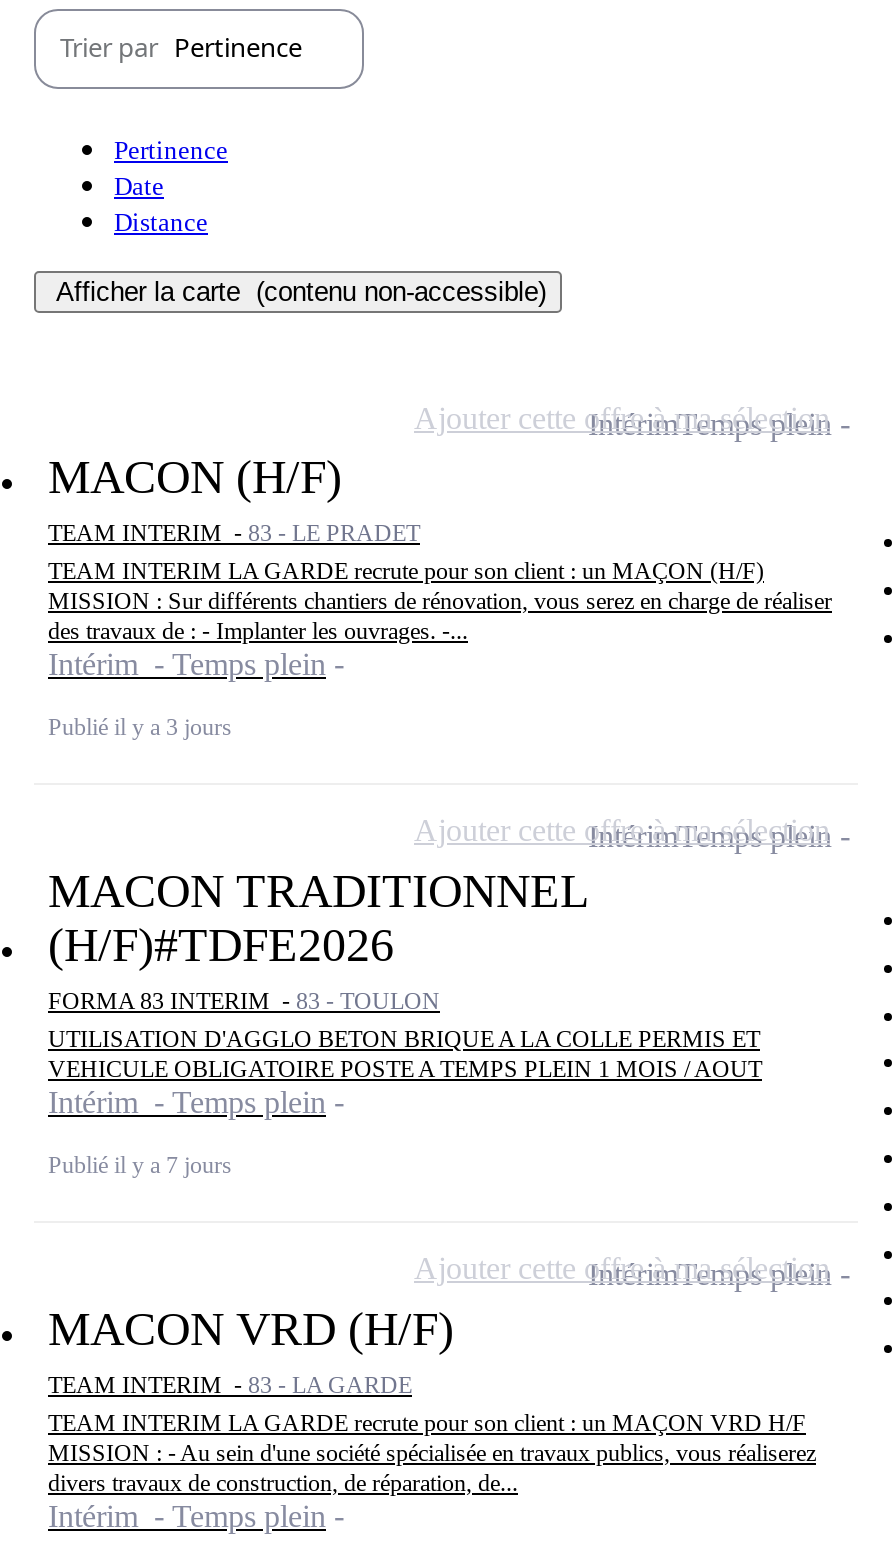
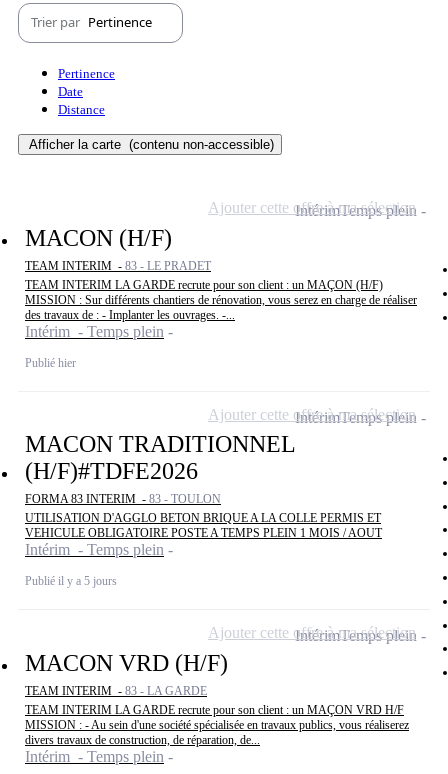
- Publié il y a 3 jours
+ Publié hier

- Publié il y a 7 jours
+ Publié il y a 5 jours
